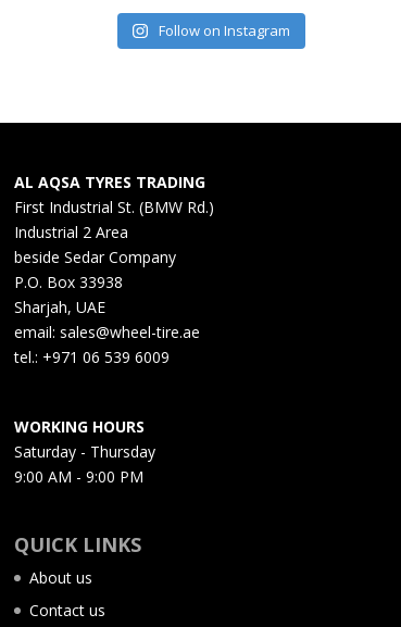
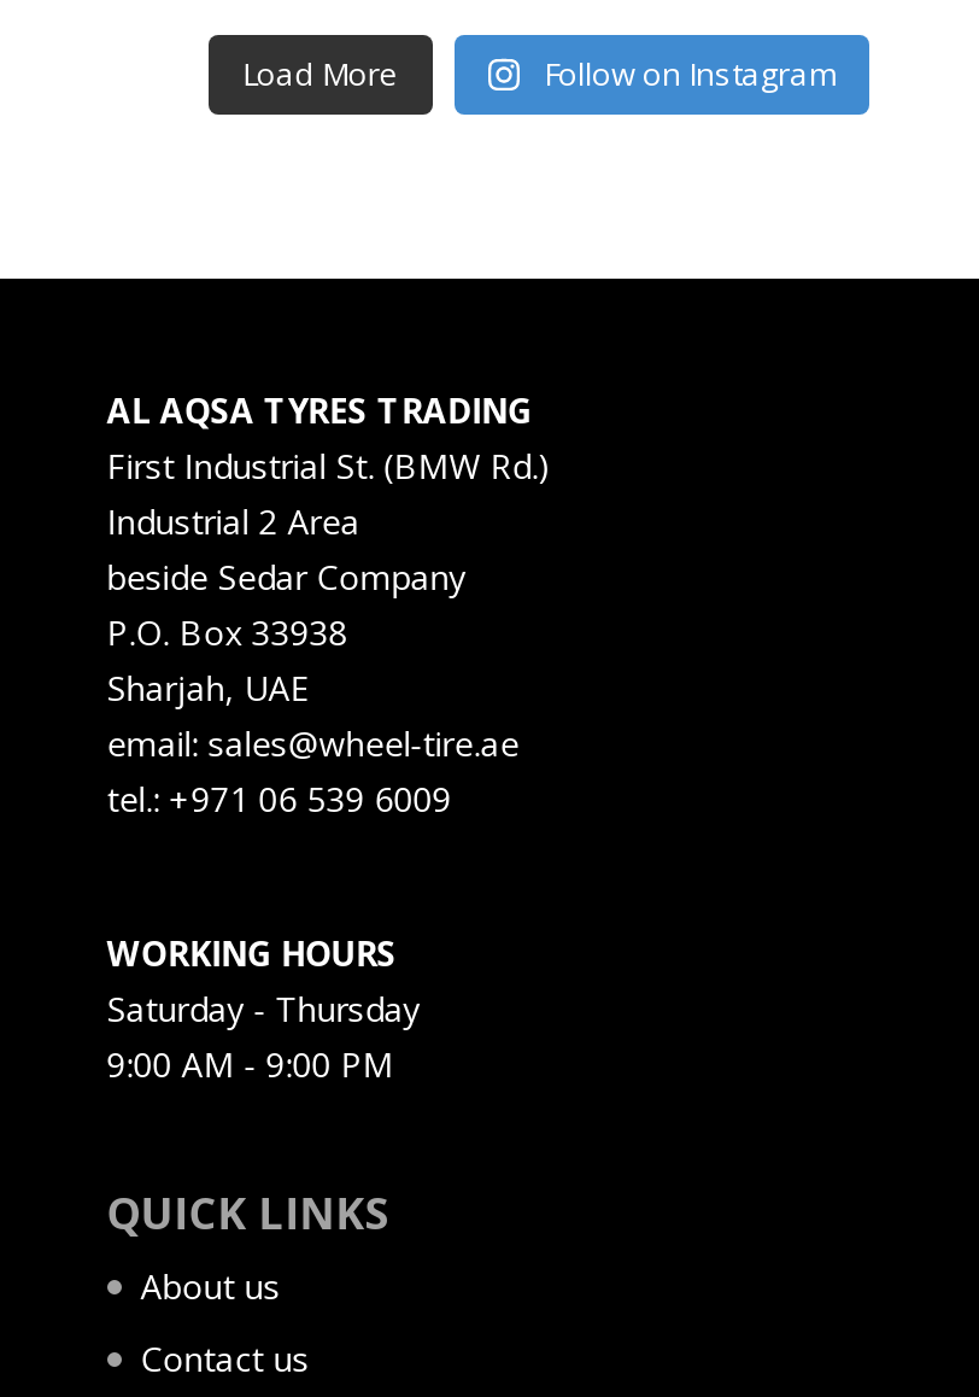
+ Load More
